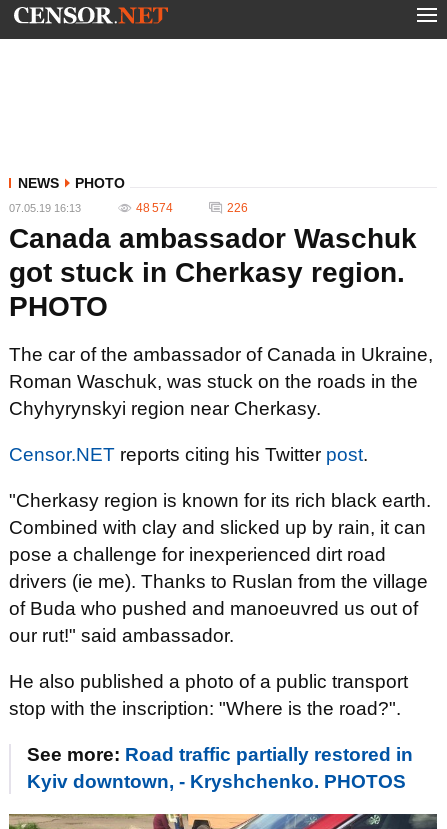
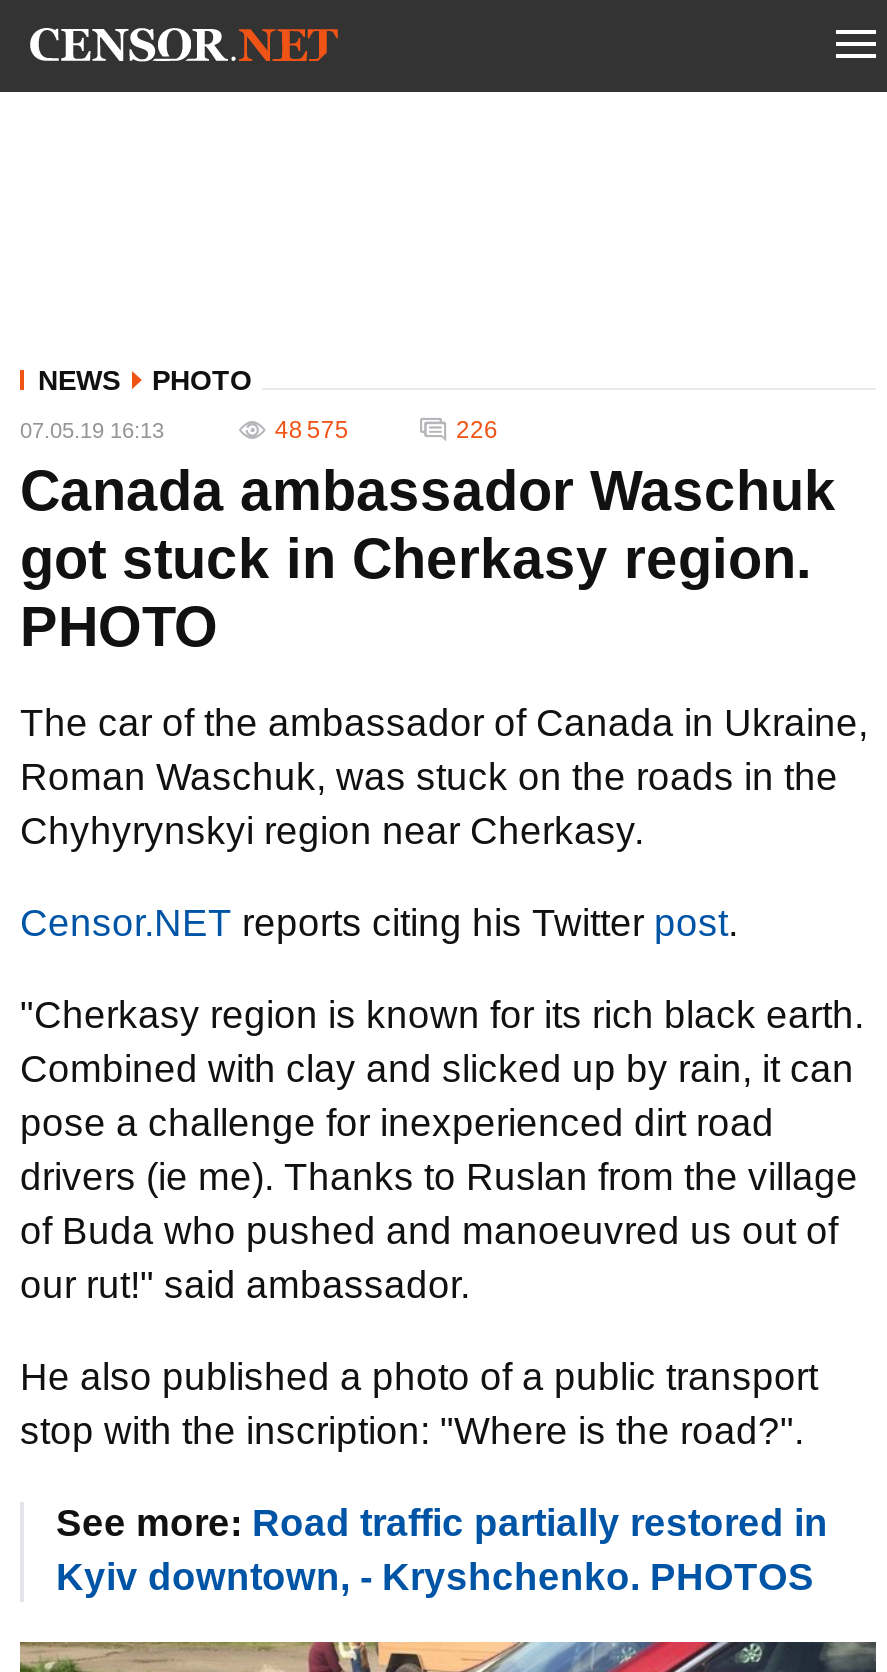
- 48 574
+ 48 575
